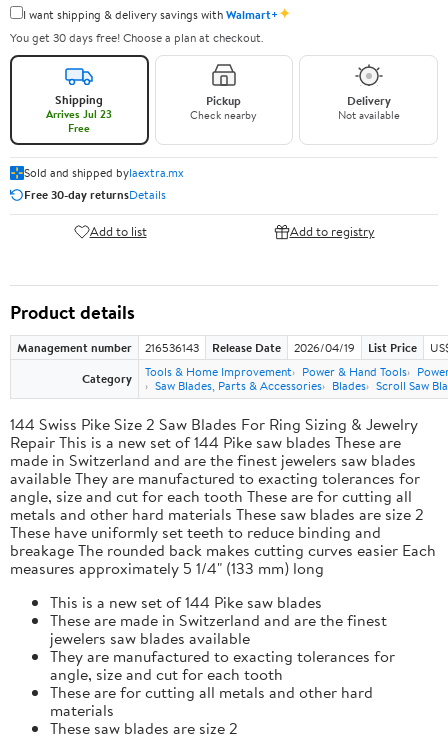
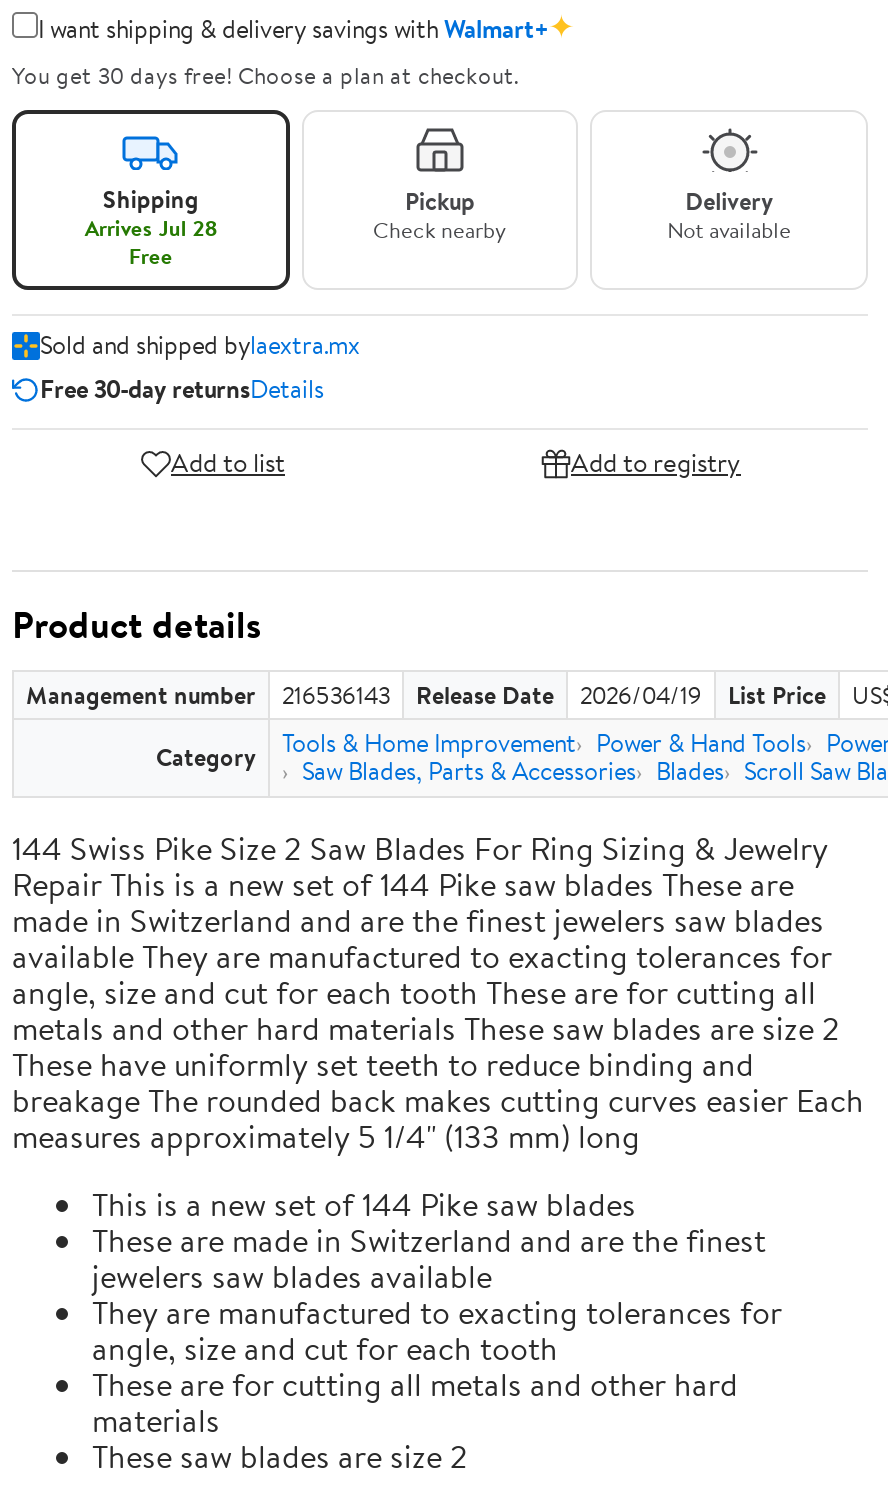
- Arrives Jul 23
+ Arrives Jul 28
